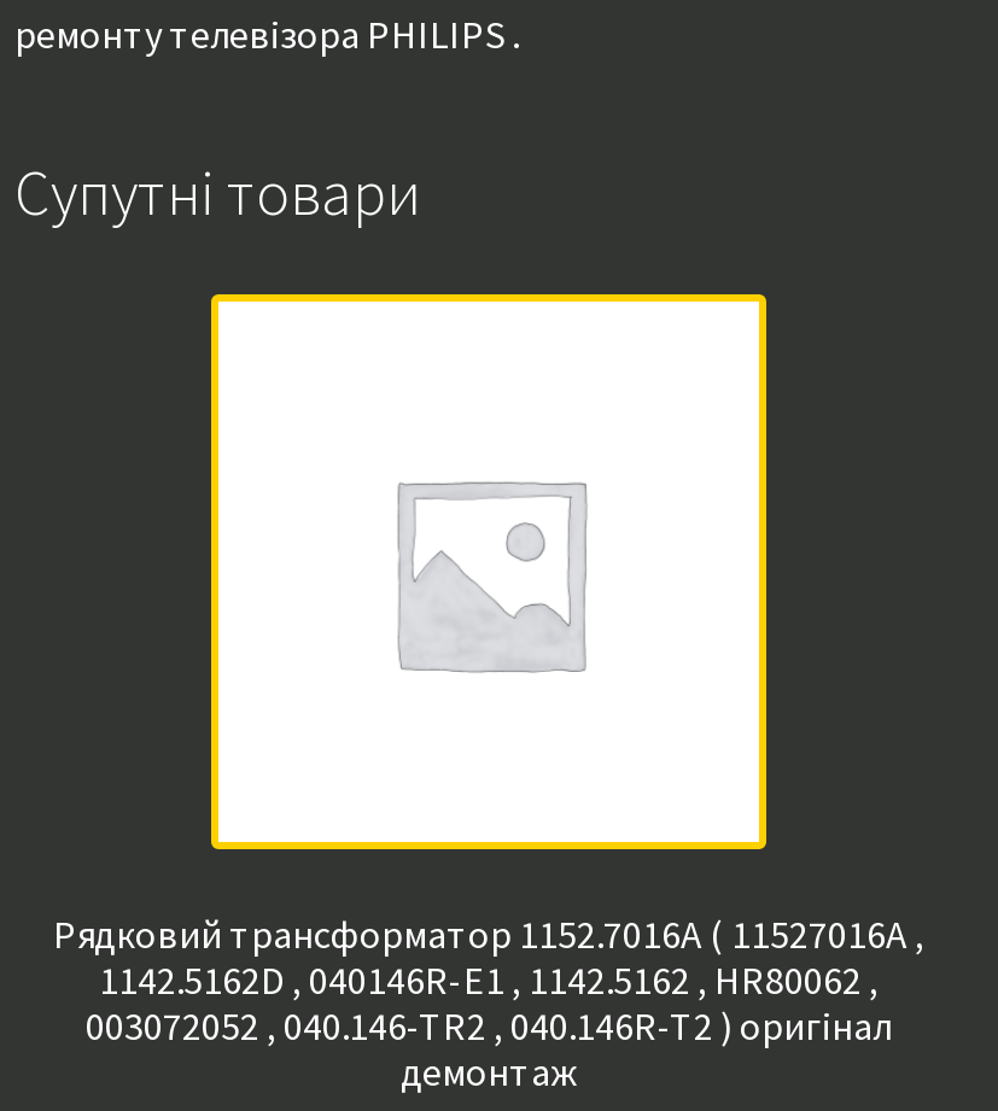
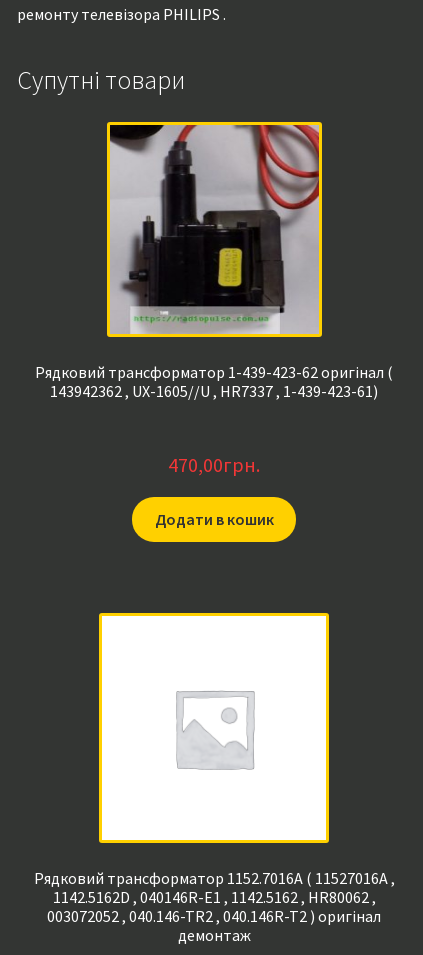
+ [image]
+ Рядковий трансформатор 1-439-423-62 оригінал (
+ 143942362 , UX-1605//U , HR7337 , 1-439-423-61)
+ 470,00грн.
+ Додати в кошик
